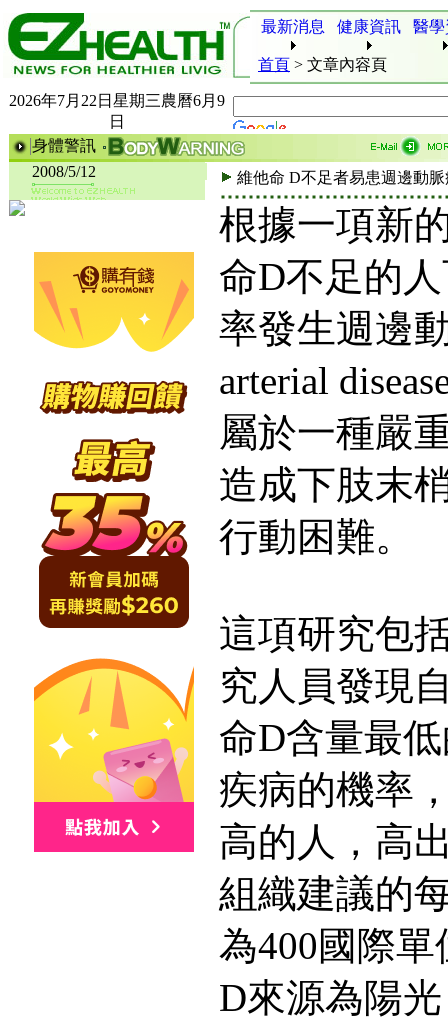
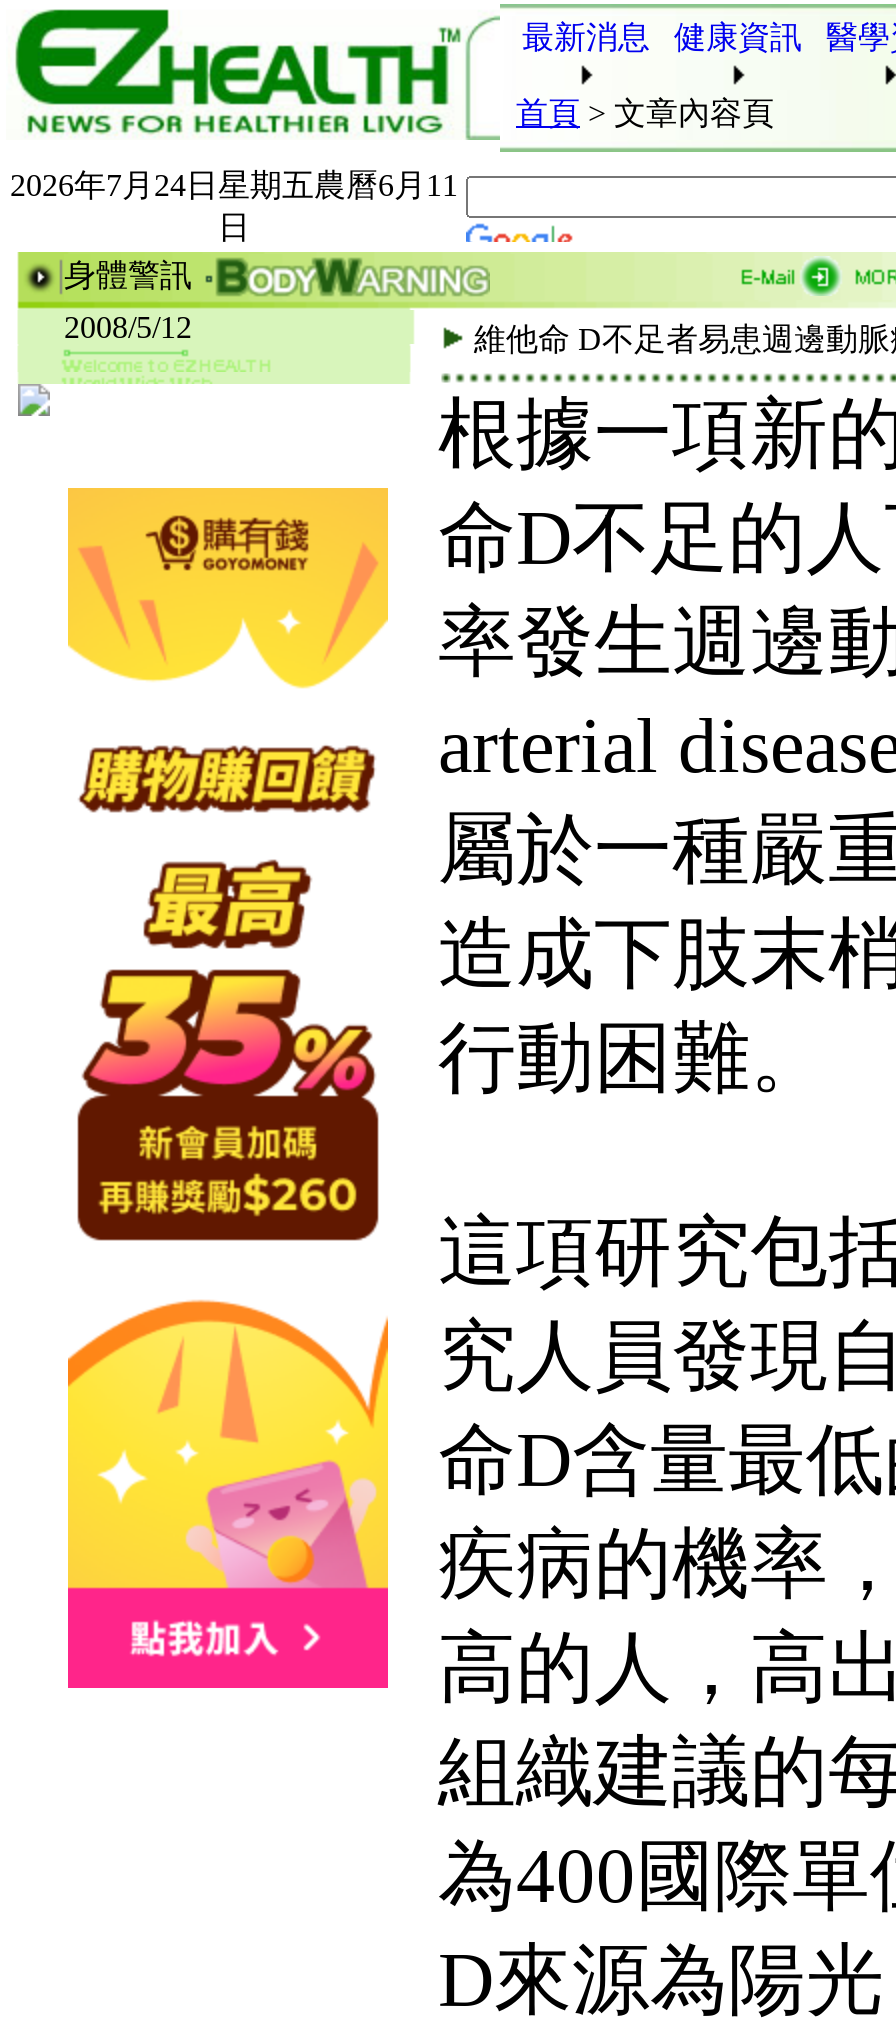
- 2026年7月22日星期三農曆6月9
+ 2026年7月24日星期五農曆6月11
